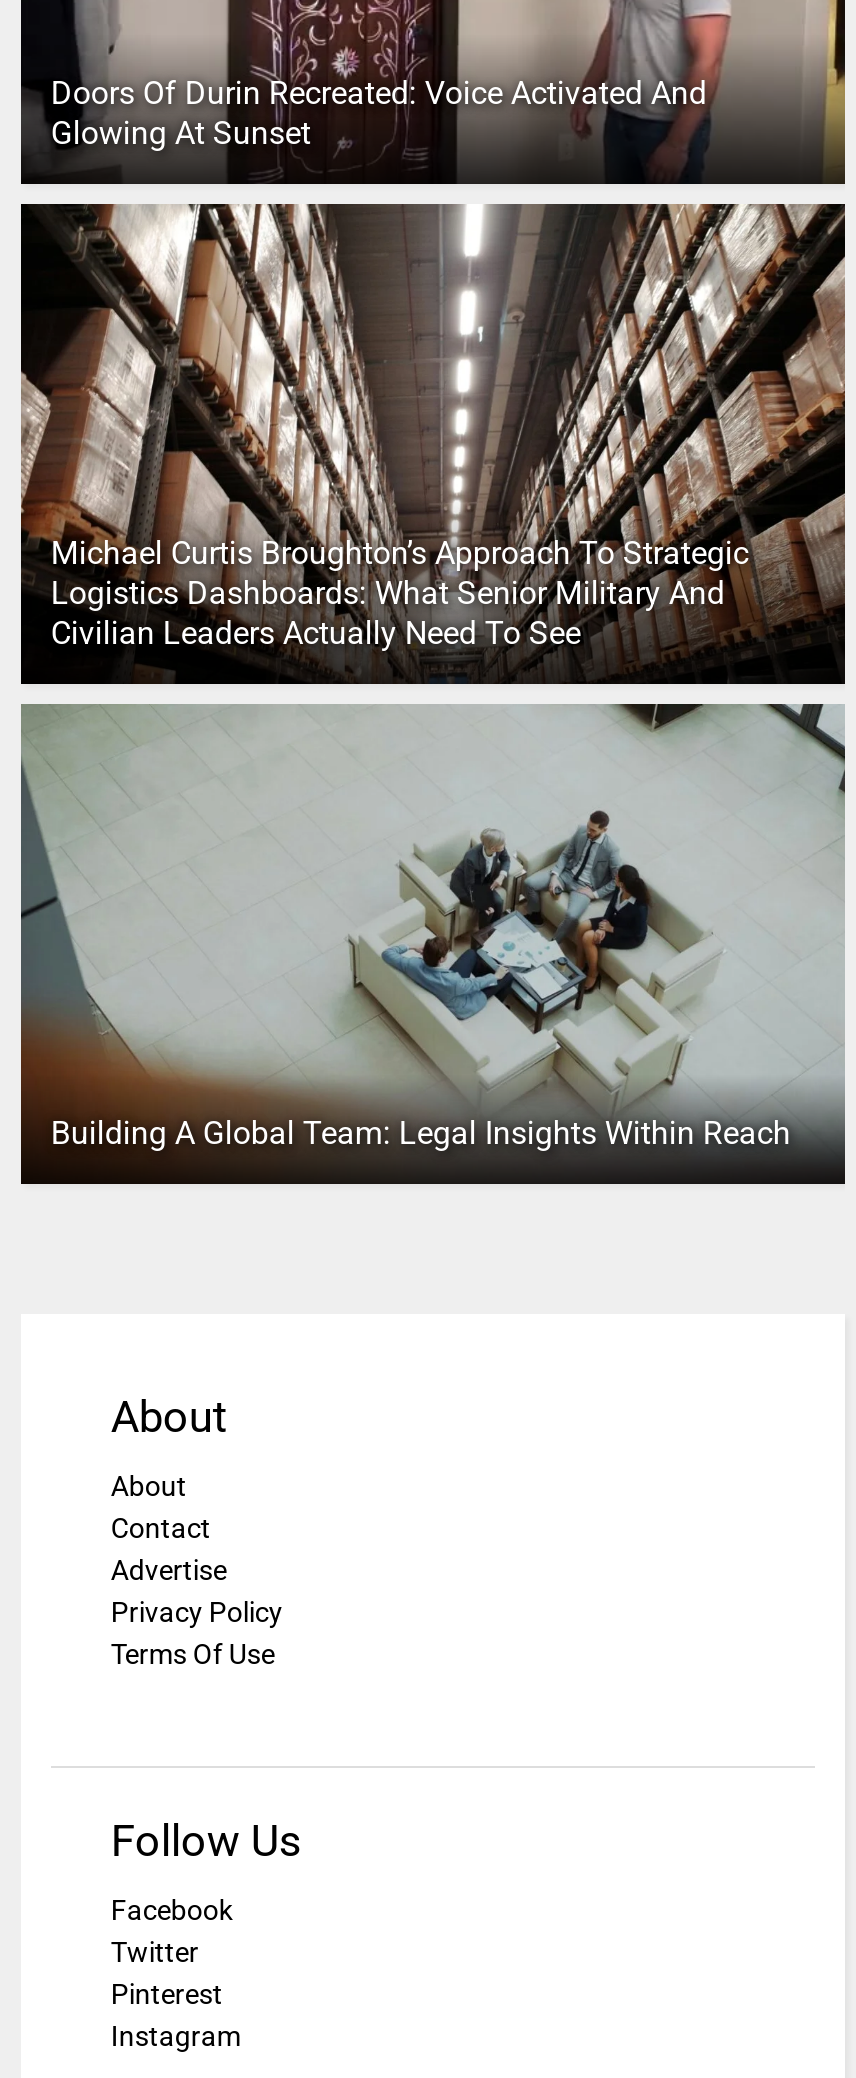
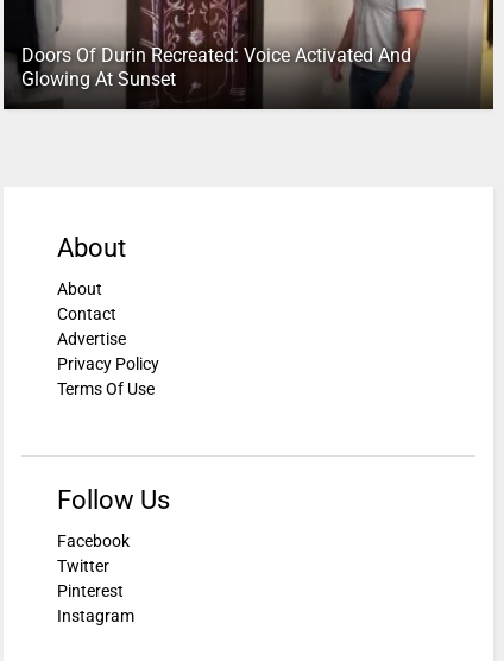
- [image]
- Michael Curtis Broughton’s Approach To Strategic
- Logistics Dashboards: What Senior Military And
- Civilian Leaders Actually Need To See

- [image]
- Building A Global Team: Legal Insights Within Reach
